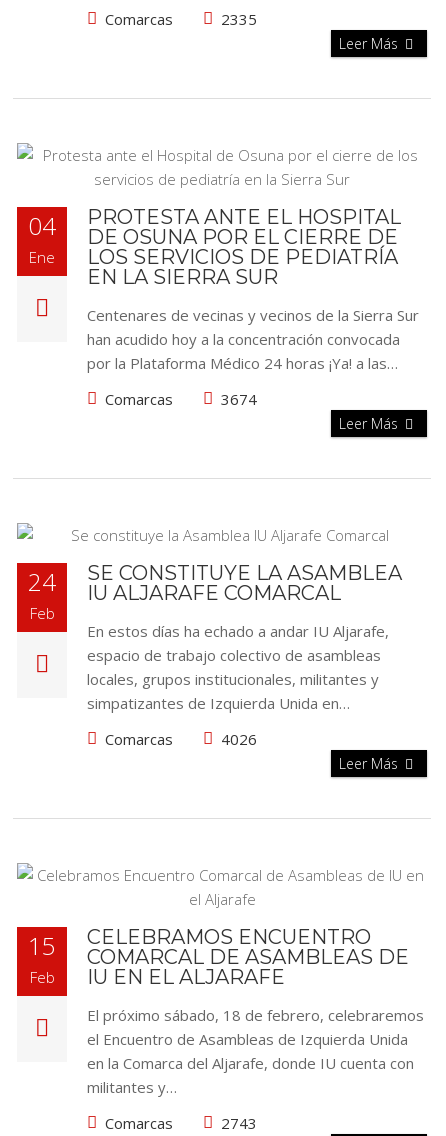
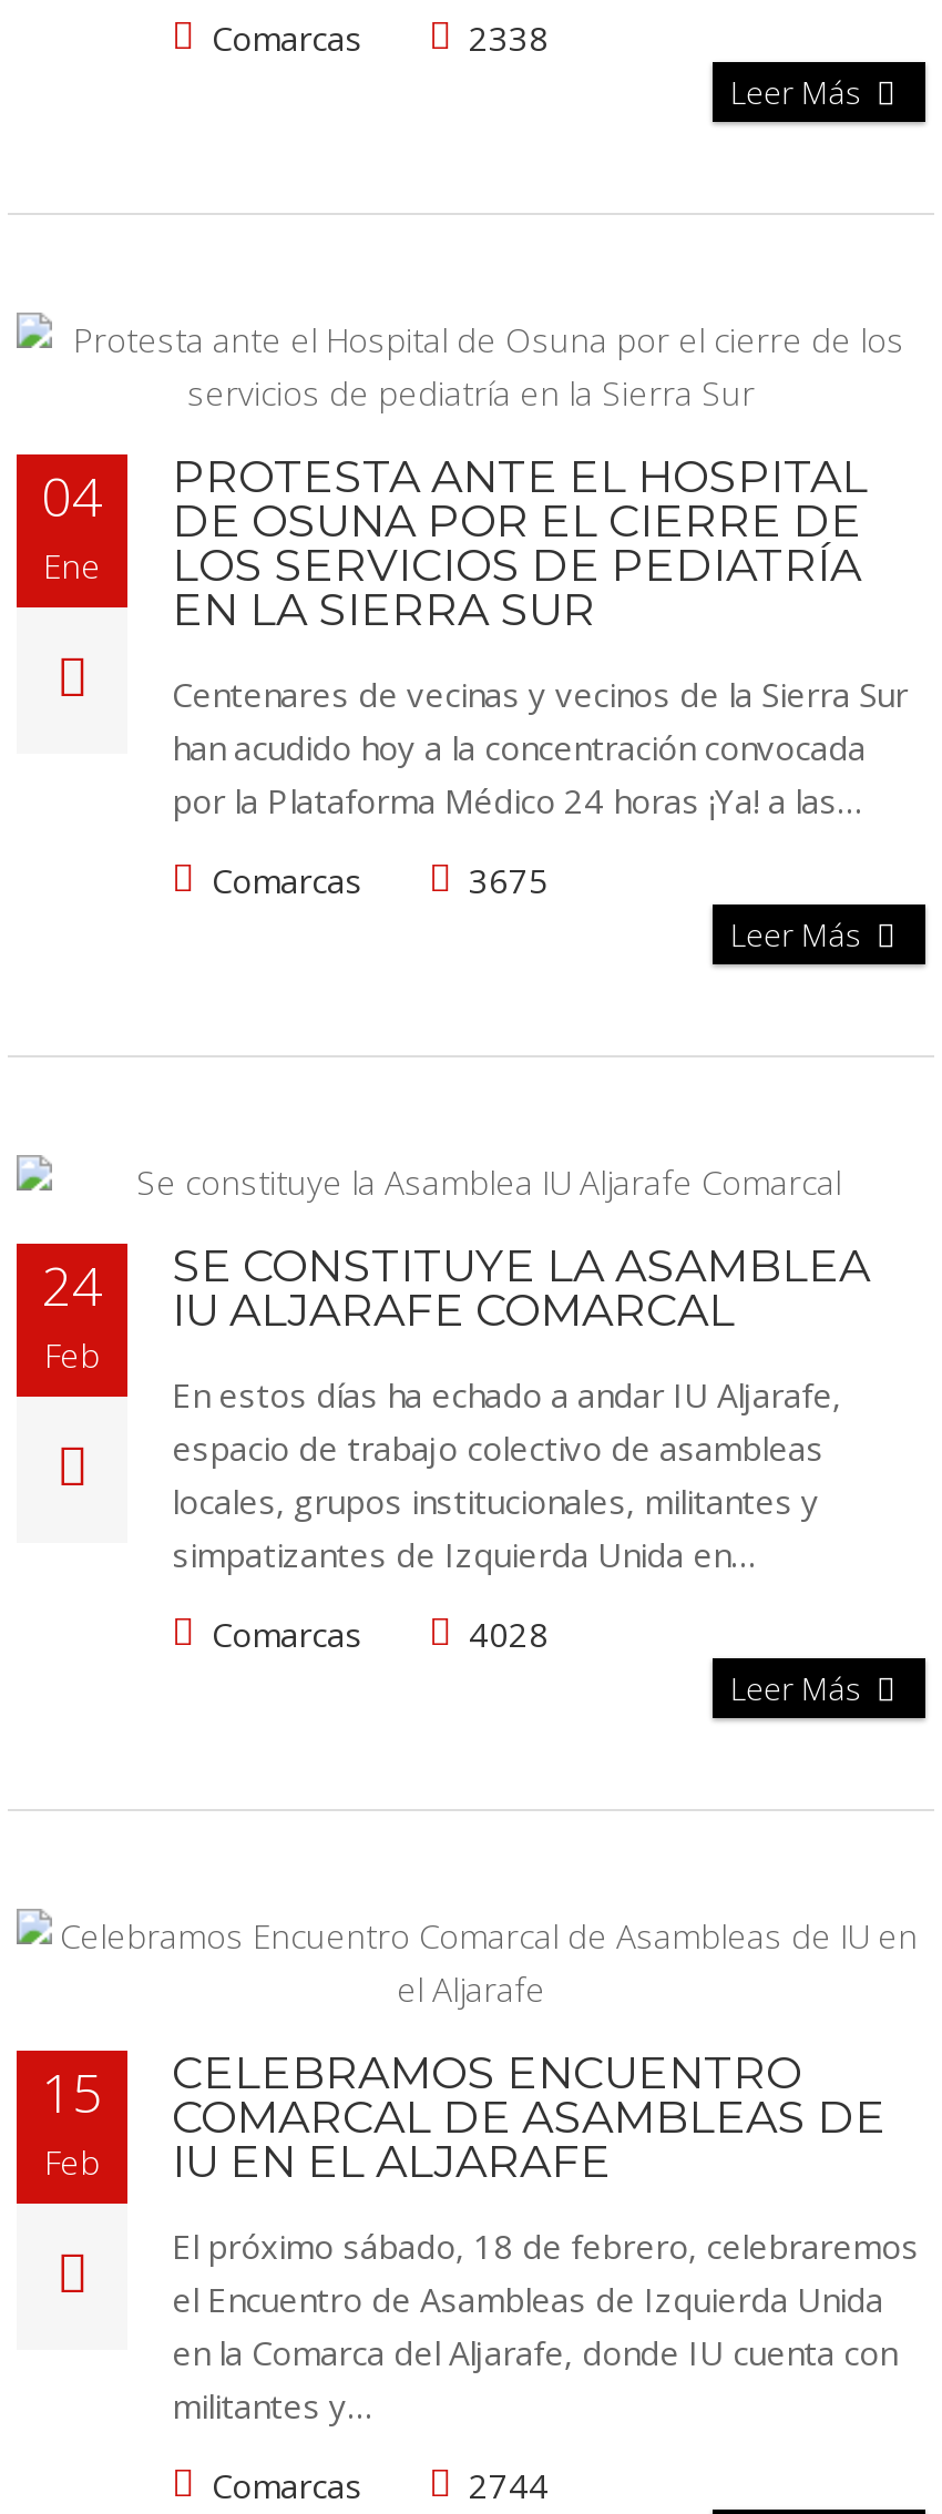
- 2335
+ 2338

- 3674
+ 3675

- 4026
+ 4028

- 2743
+ 2744
